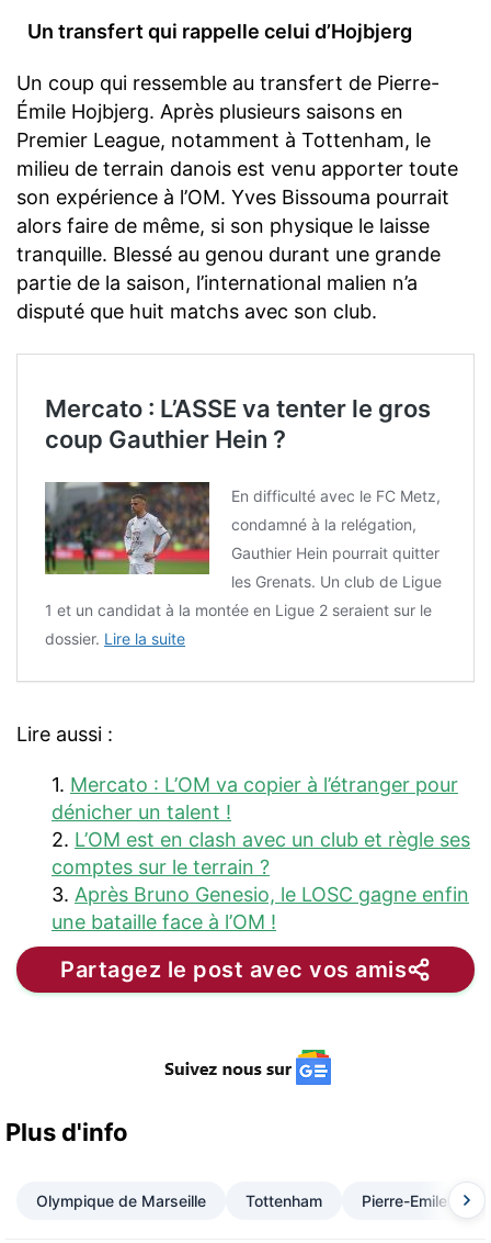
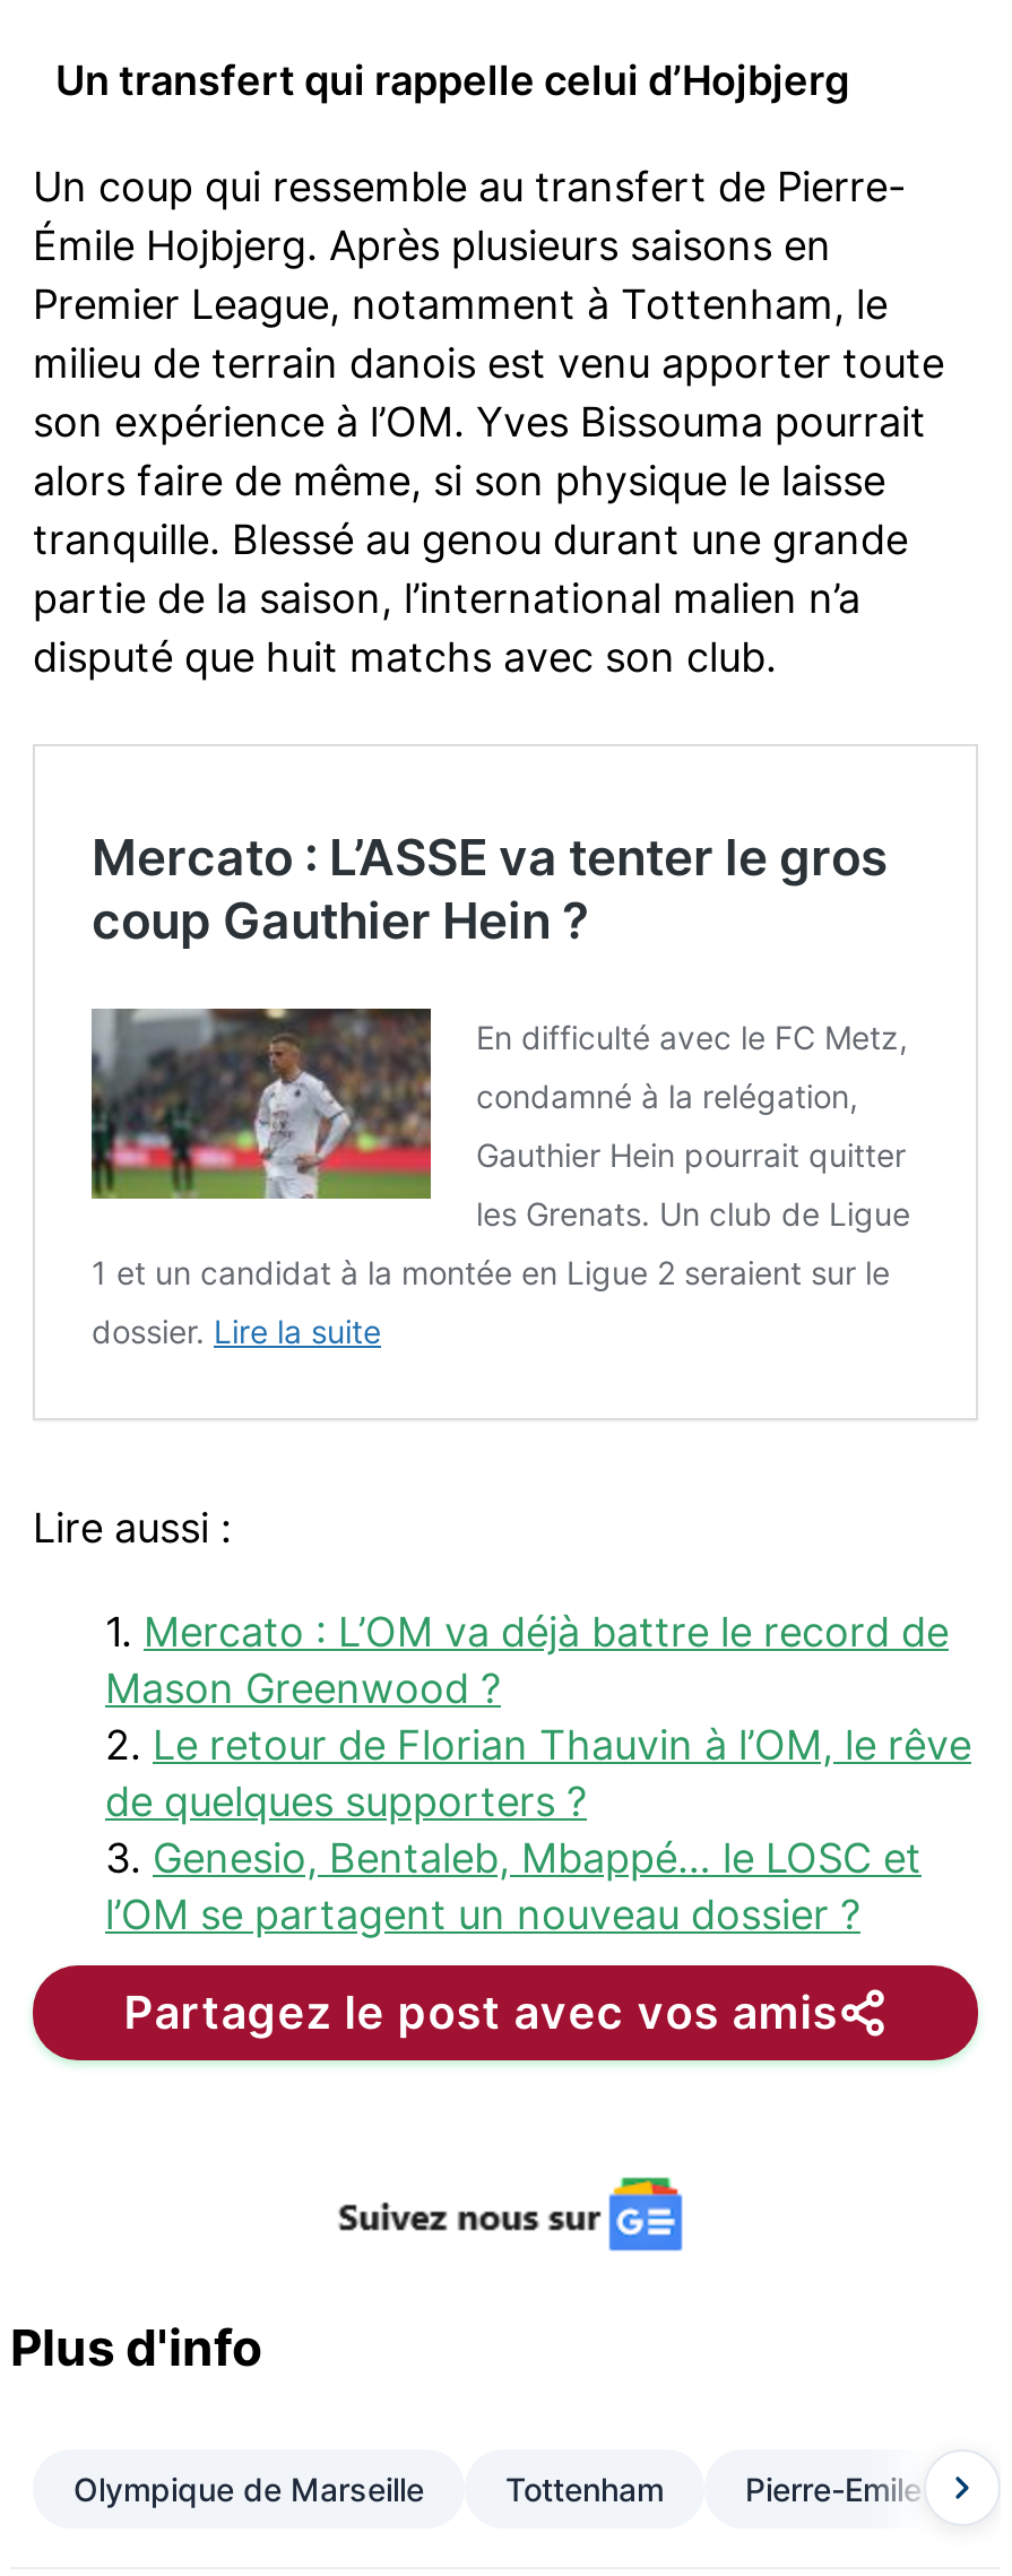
- 1. Mercato : L’OM va copier à l’étranger pour
- dénicher un talent !
- 2. L’OM est en clash avec un club et règle ses
- comptes sur le terrain ?
- 3. Après Bruno Genesio, le LOSC gagne enfin
- une bataille face à l’OM !
+ 1. Mercato : L’OM va déjà battre le record de
+ Mason Greenwood ?
+ 2. Le retour de Florian Thauvin à l’OM, le rêve
+ de quelques supporters ?
+ 3. Genesio, Bentaleb, Mbappé… le LOSC et
+ l’OM se partagent un nouveau dossier ?
